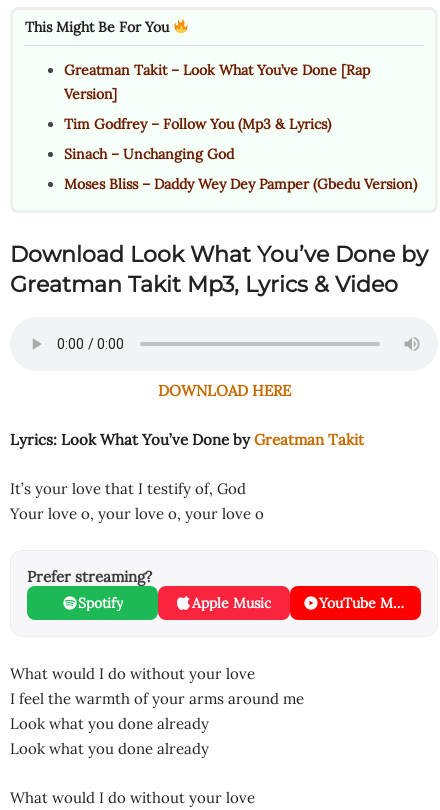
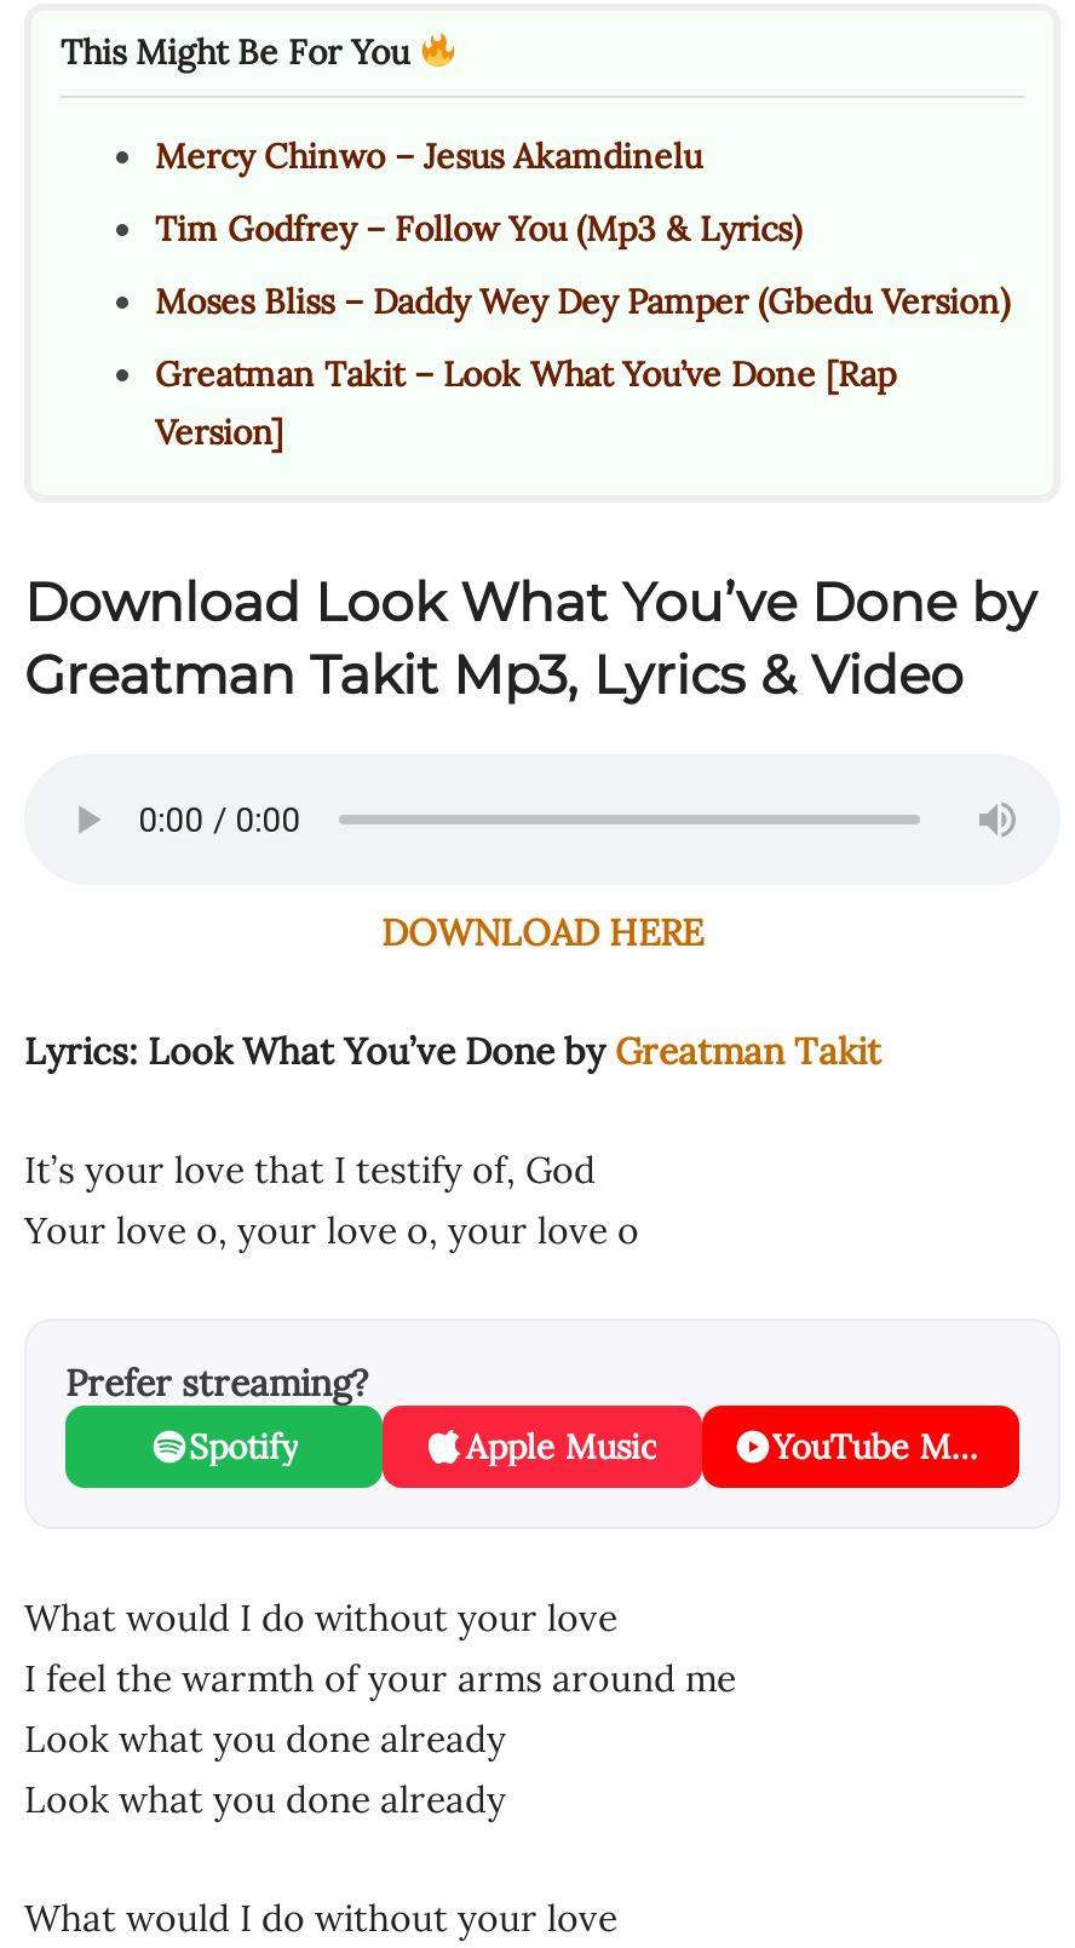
+ Mercy Chinwo – Jesus Akamdinelu

moved down: Greatman Takit – Look What You’ve Done [Rap | Version]

moved up: Tim Godfrey – Follow You (Mp3 & Lyrics)

- Sinach – Unchanging God

moved up: Moses Bliss – Daddy Wey Dey Pamper (Gbedu Version)
